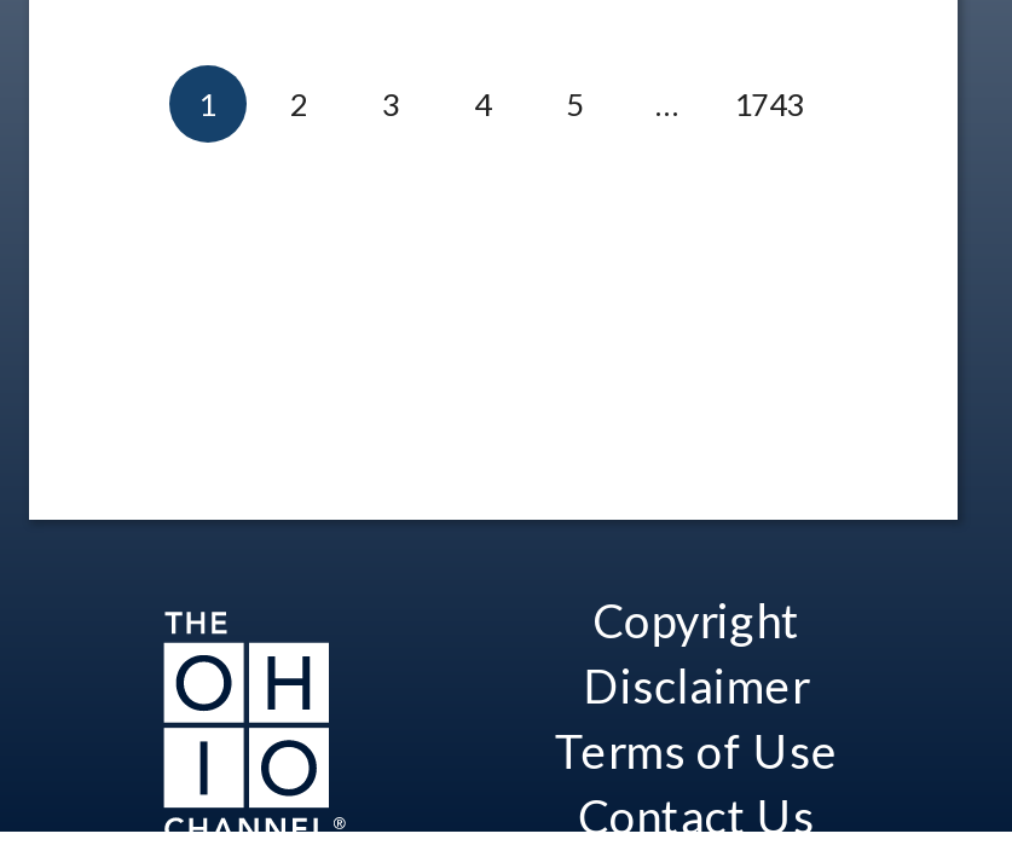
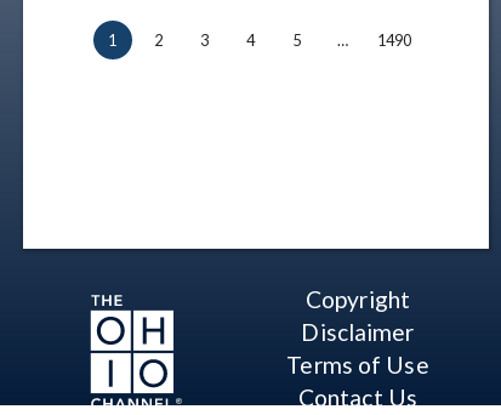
- 1743
+ 1490
